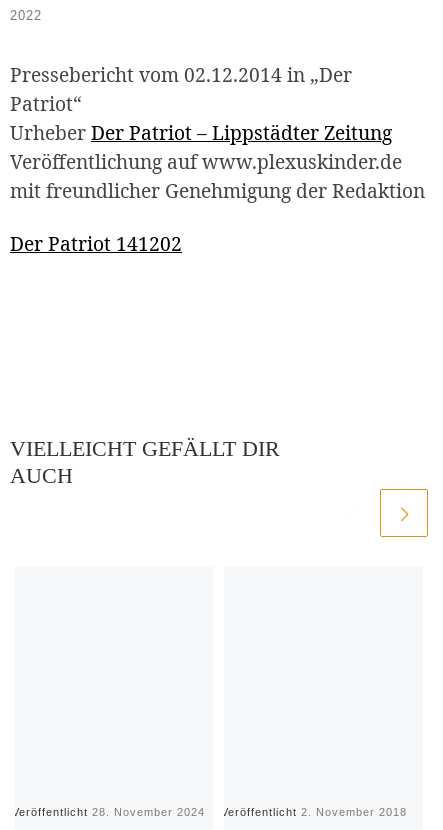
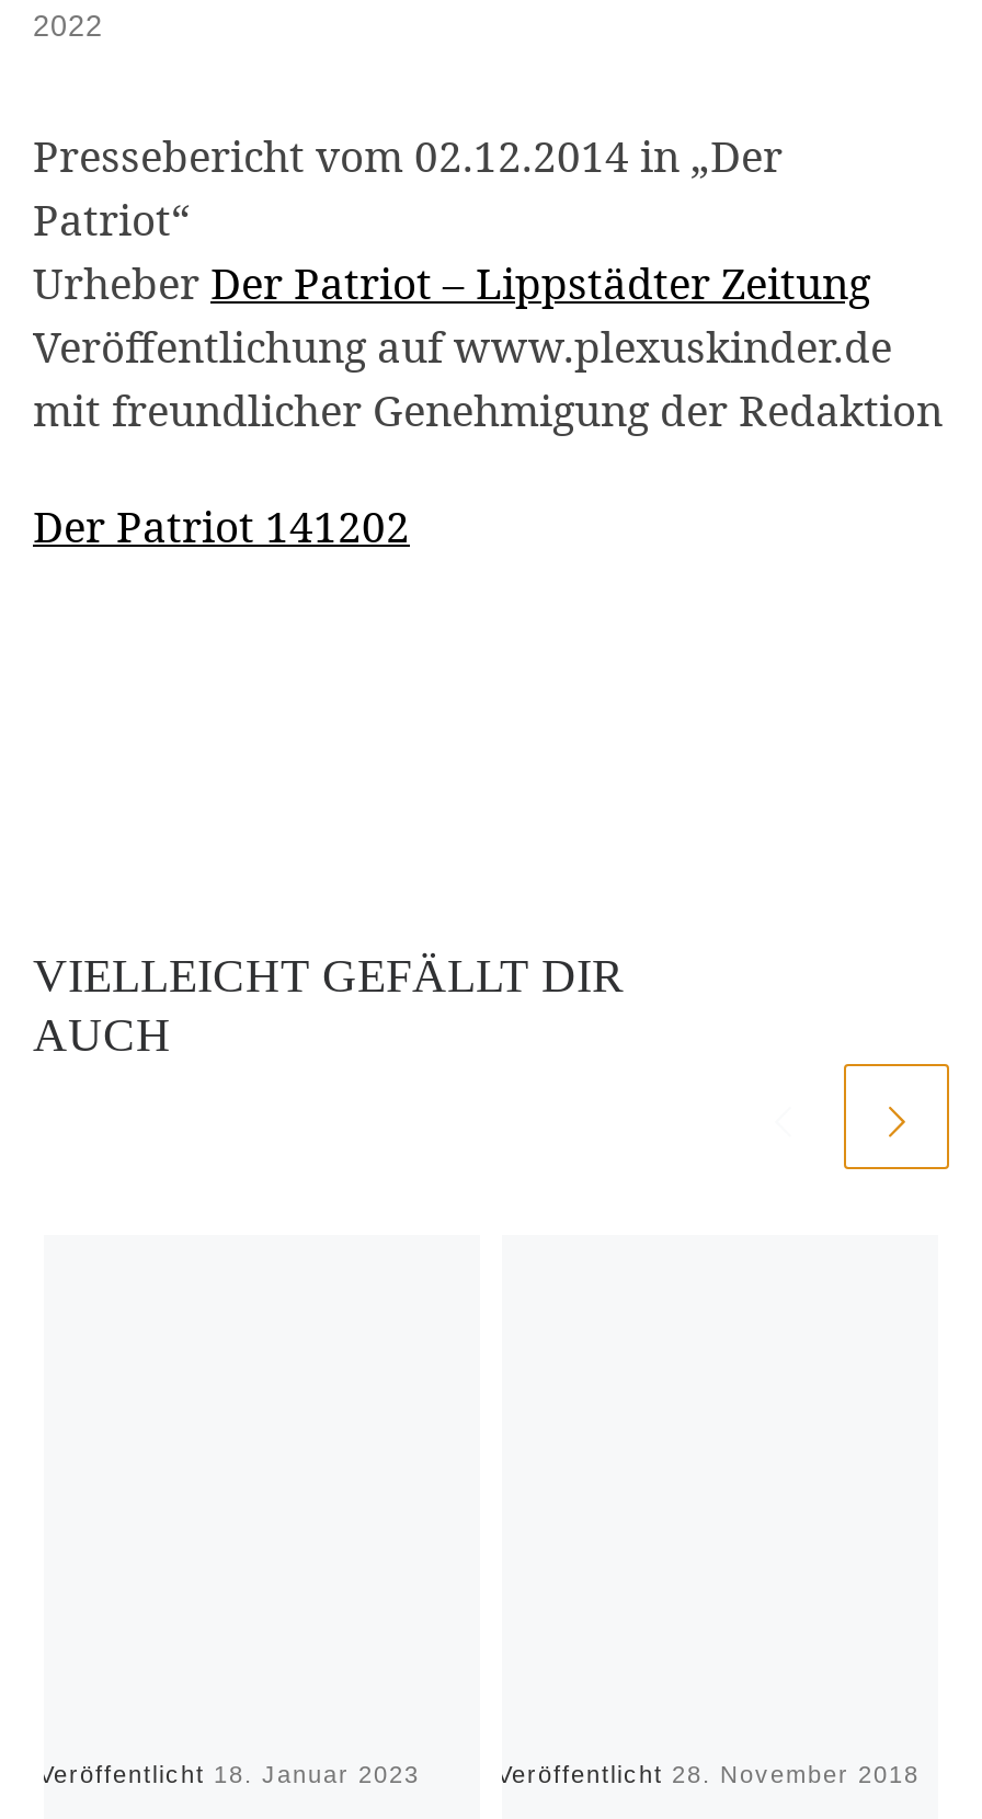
- Veröffentlicht 28. November 2024
+ Veröffentlicht 18. Januar 2023

- Veröffentlicht 2. November 2018
+ Veröffentlicht 28. November 2018
